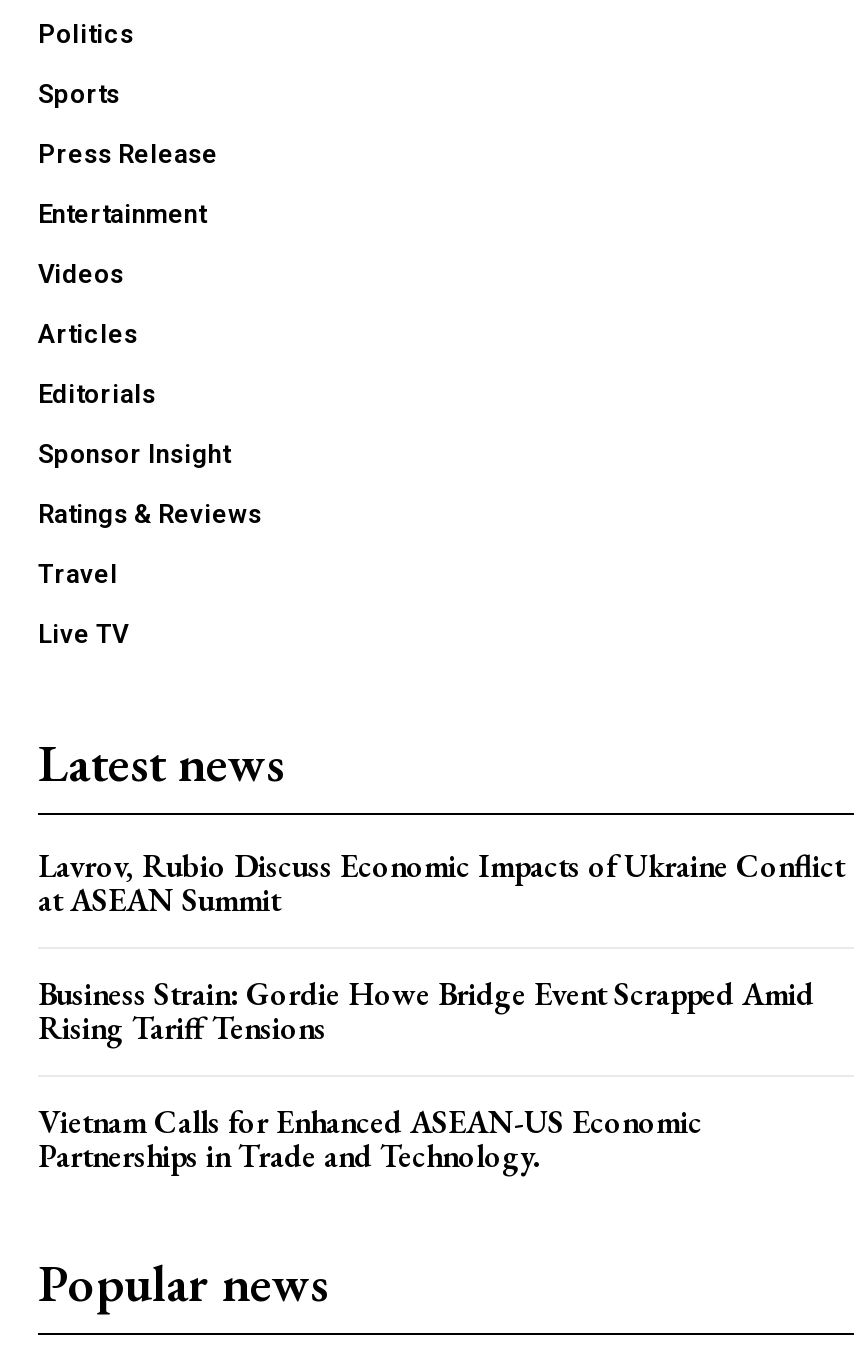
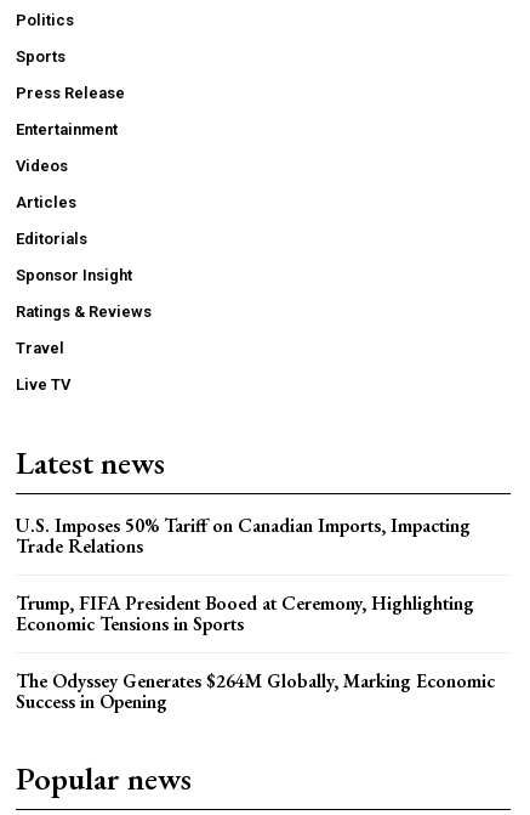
- Lavrov, Rubio Discuss Economic Impacts of Ukraine Conflict
- at ASEAN Summit
+ U.S. Imposes 50% Tariff on Canadian Imports, Impacting
+ Trade Relations

- Business Strain: Gordie Howe Bridge Event Scrapped Amid
- Rising Tariff Tensions
+ Trump, FIFA President Booed at Ceremony, Highlighting
+ Economic Tensions in Sports

- Vietnam Calls for Enhanced ASEAN-US Economic
- Partnerships in Trade and Technology.
+ The Odyssey Generates $264M Globally, Marking Economic
+ Success in Opening
